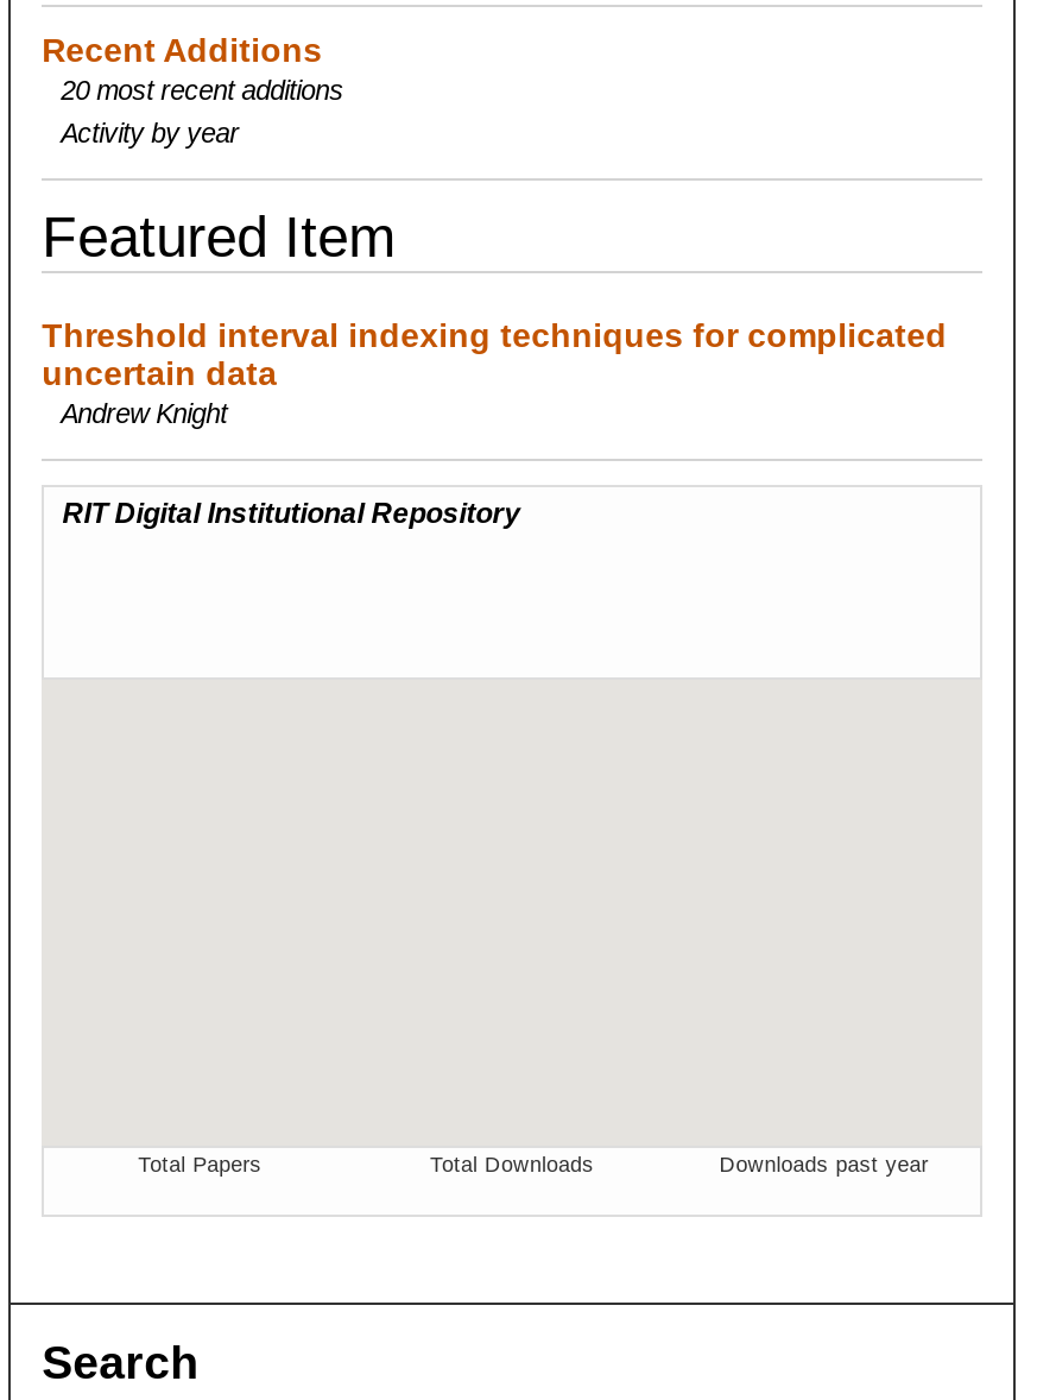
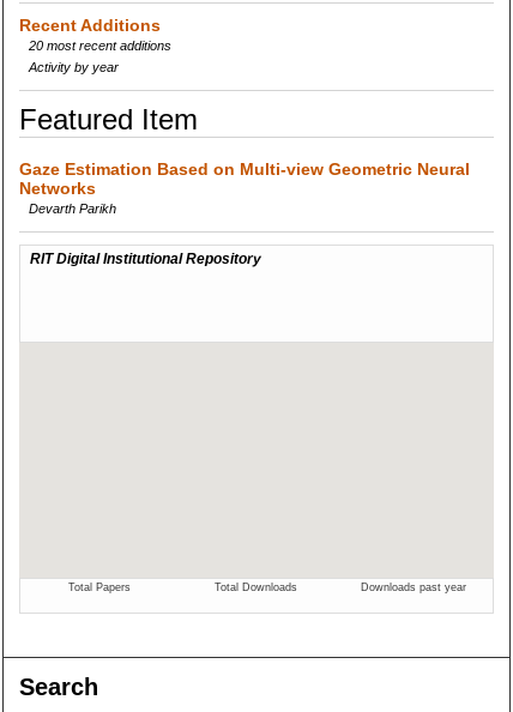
- Threshold interval indexing techniques for complicated
- uncertain data
- Andrew Knight
+ Gaze Estimation Based on Multi-view Geometric Neural
+ Networks
+ Devarth Parikh
